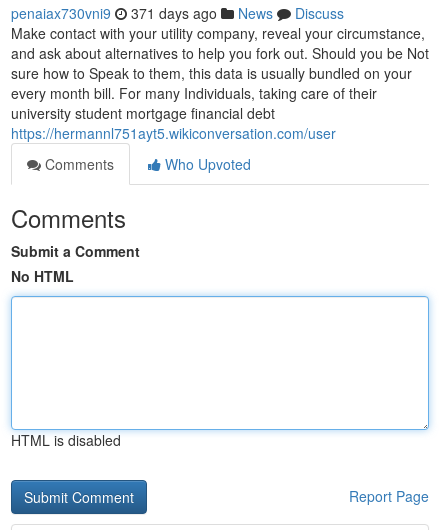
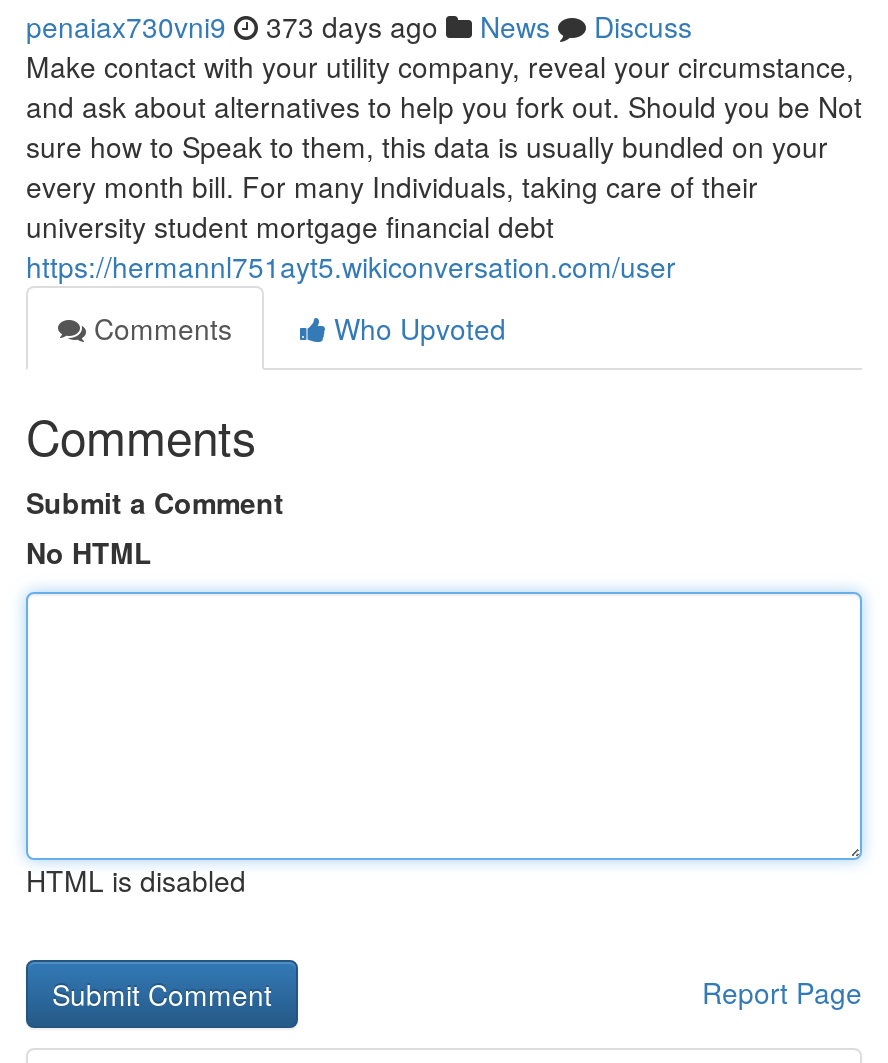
- penaiax730vni9 371 days ago News Discuss
+ penaiax730vni9 373 days ago News Discuss
